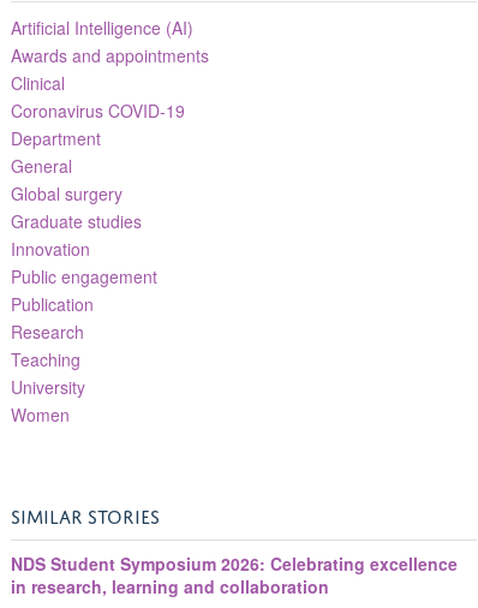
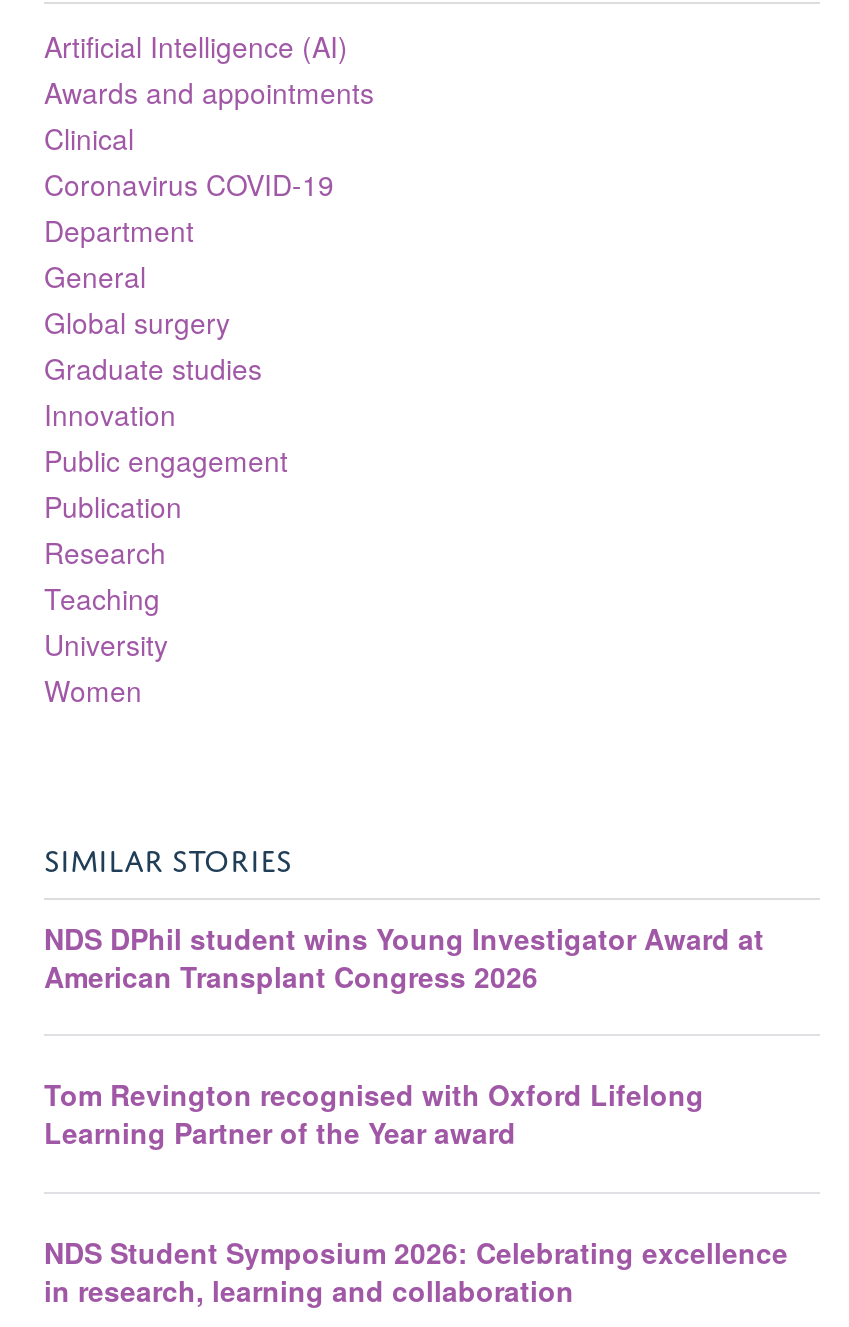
+ NDS DPhil student wins Young Investigator Award at
+ American Transplant Congress 2026
+ Tom Revington recognised with Oxford Lifelong
+ Learning Partner of the Year award
